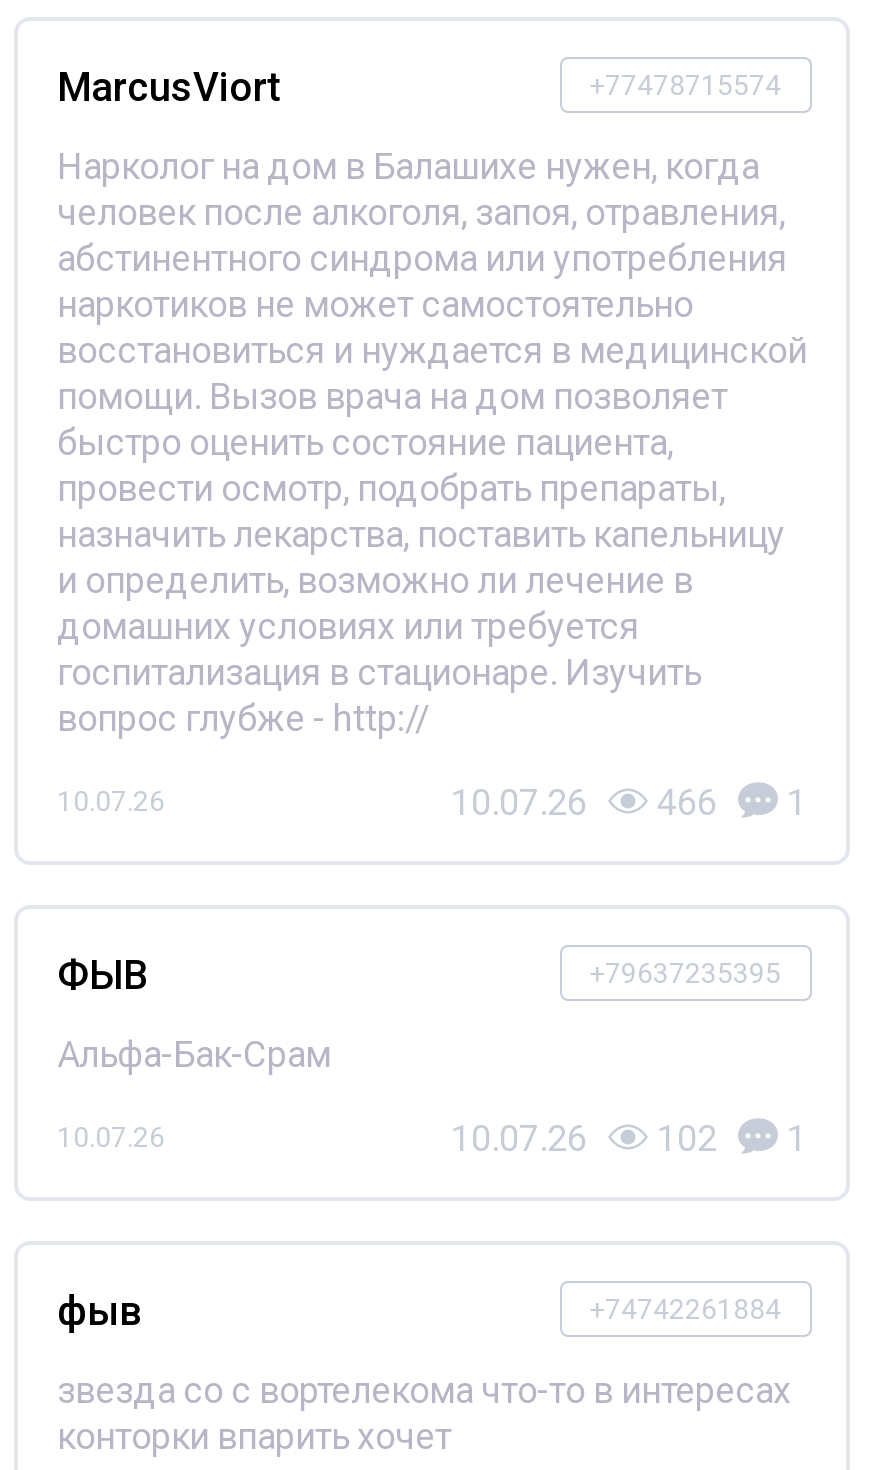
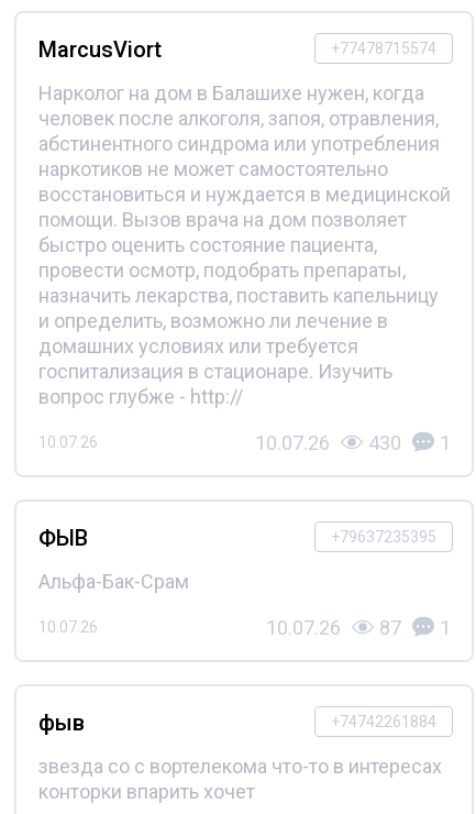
- 10.07.26 466 1
+ 10.07.26 430 1

- 10.07.26 102 1
+ 10.07.26 87 1
